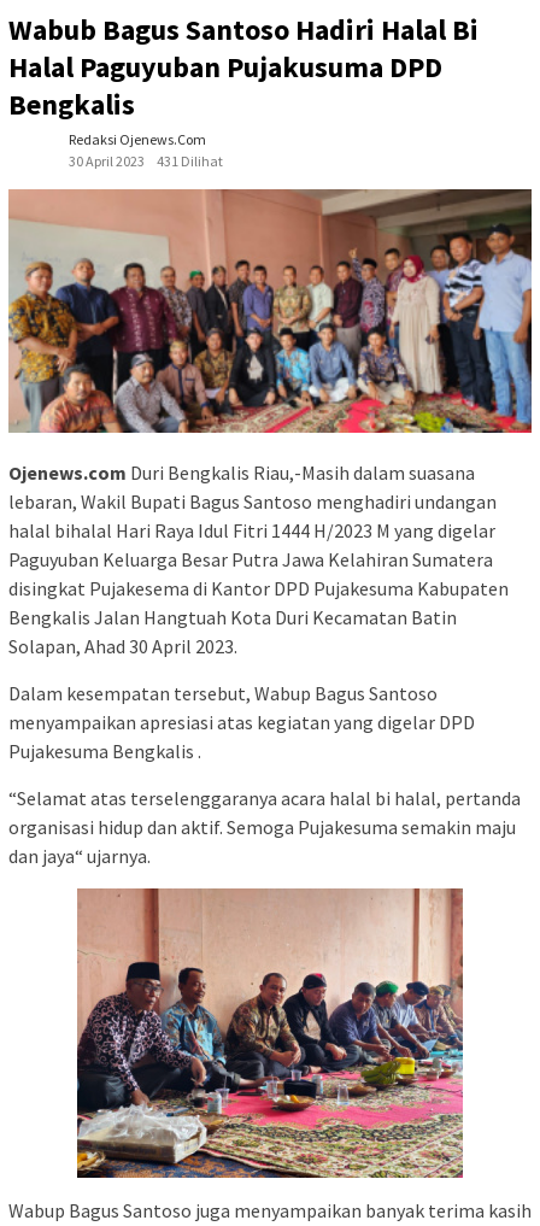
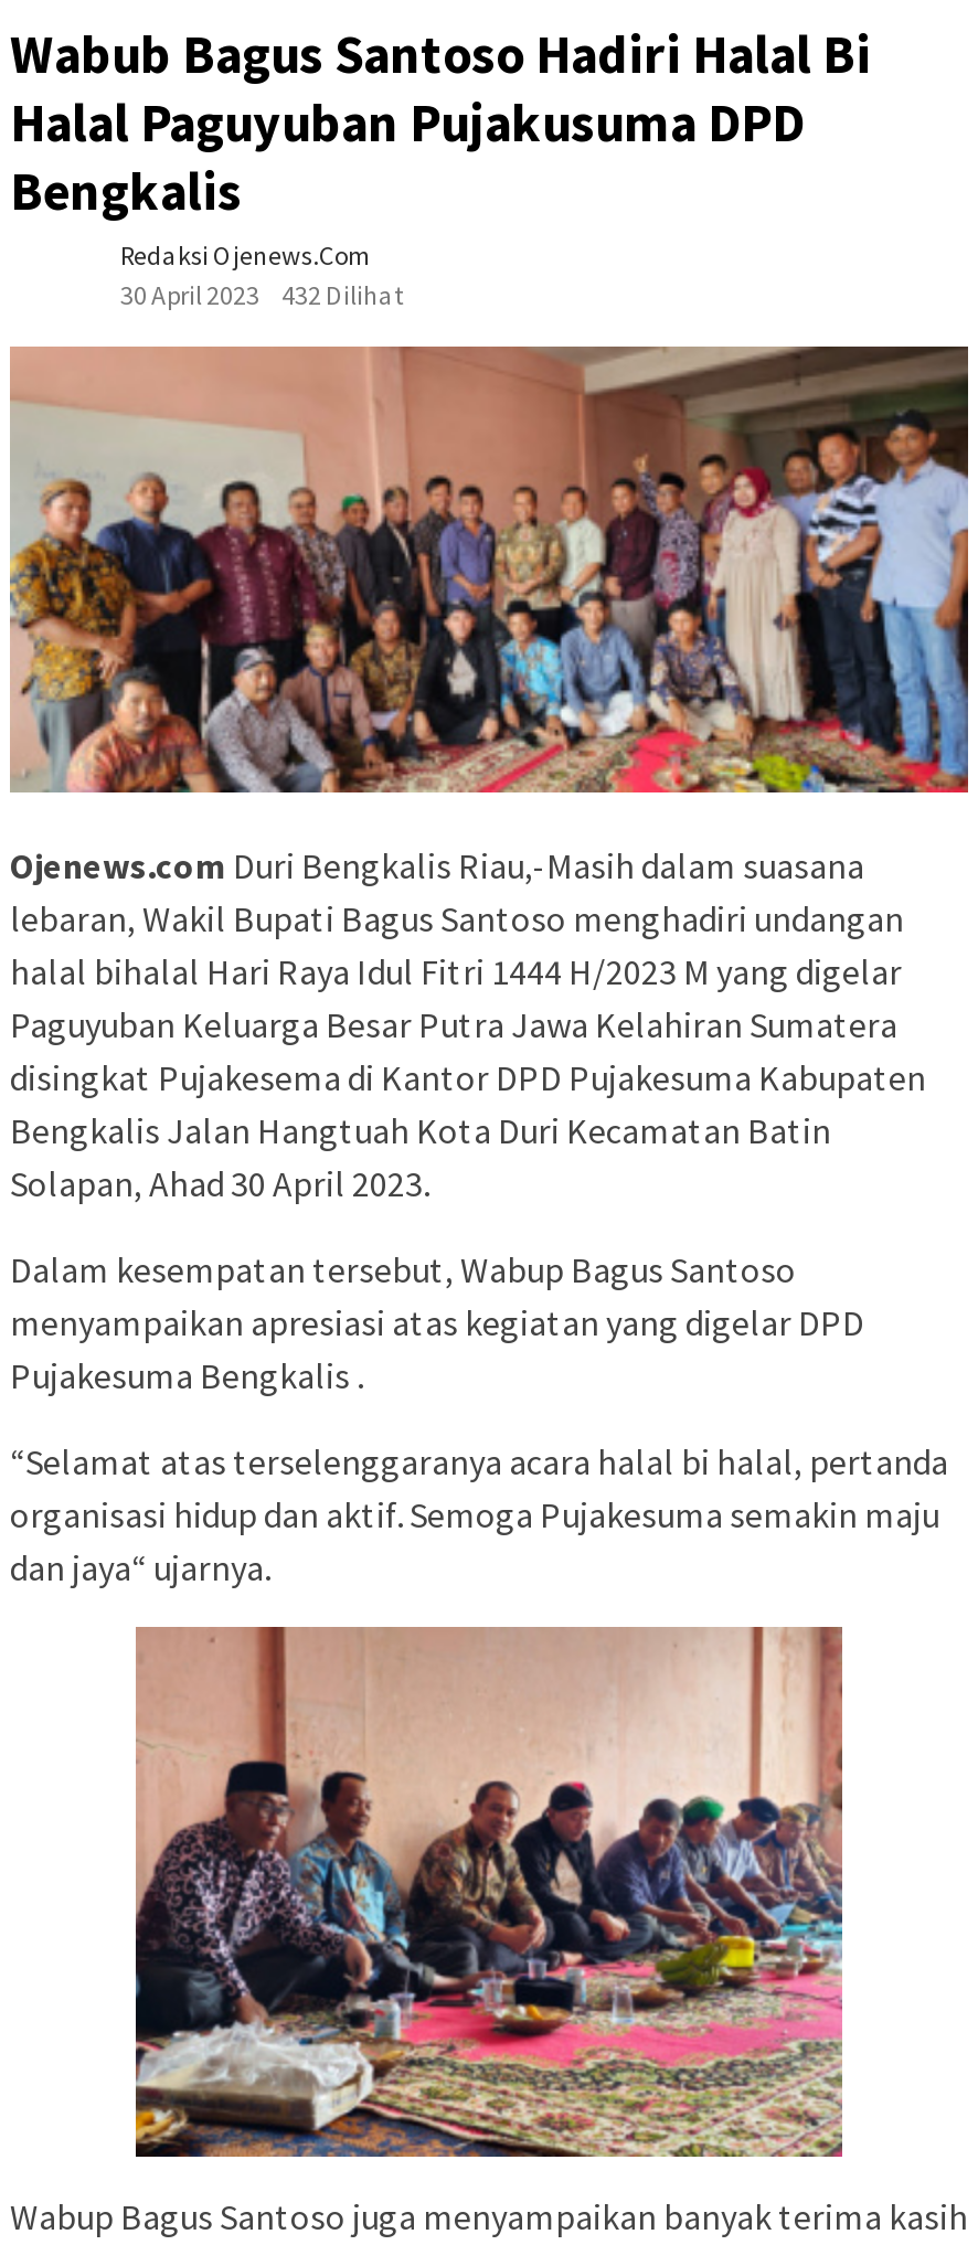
- 30 April 2023 431 Dilihat
+ 30 April 2023 432 Dilihat
